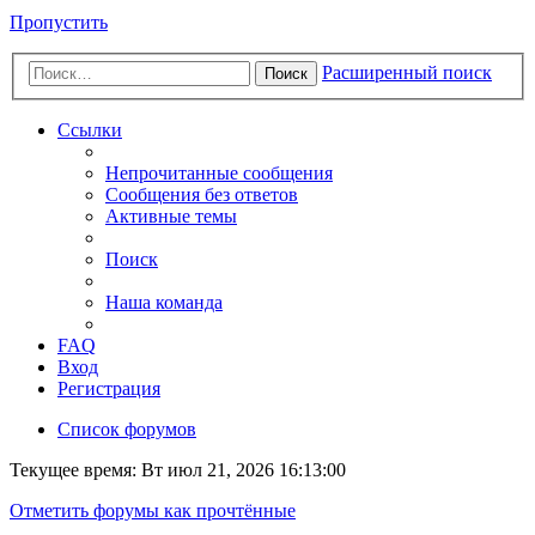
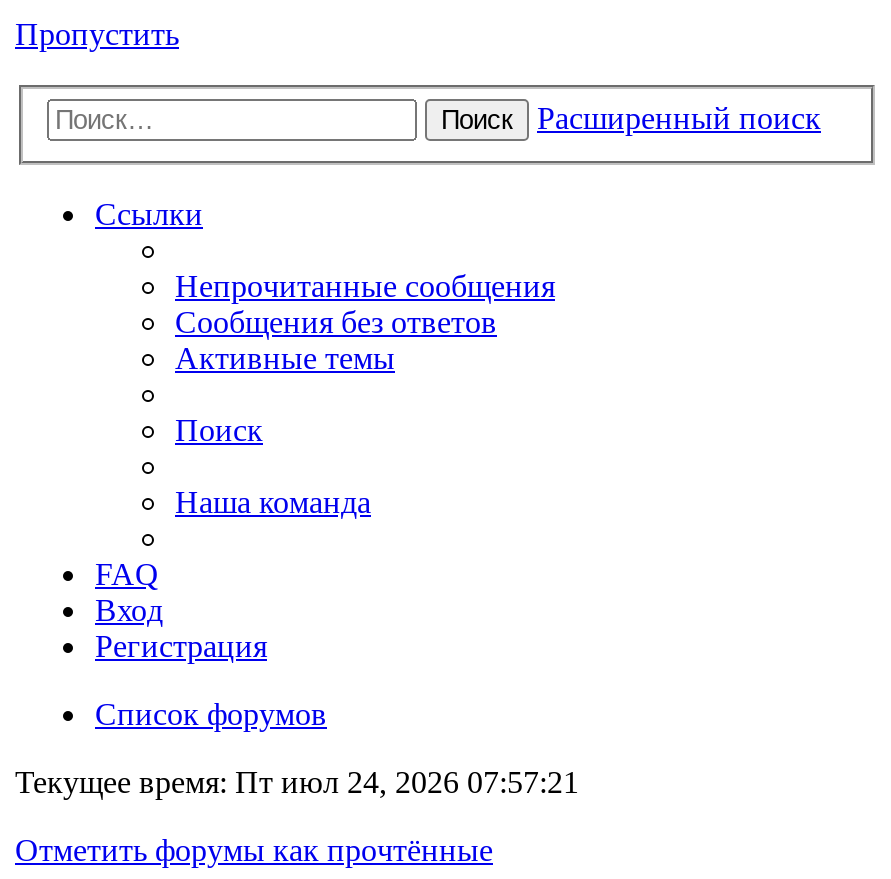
- Текущее время: Вт июл 21, 2026 16:13:00
+ Текущее время: Пт июл 24, 2026 07:57:21
